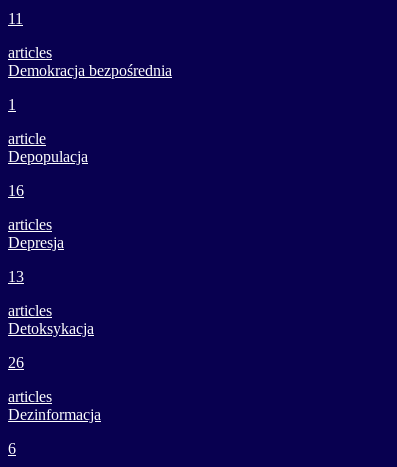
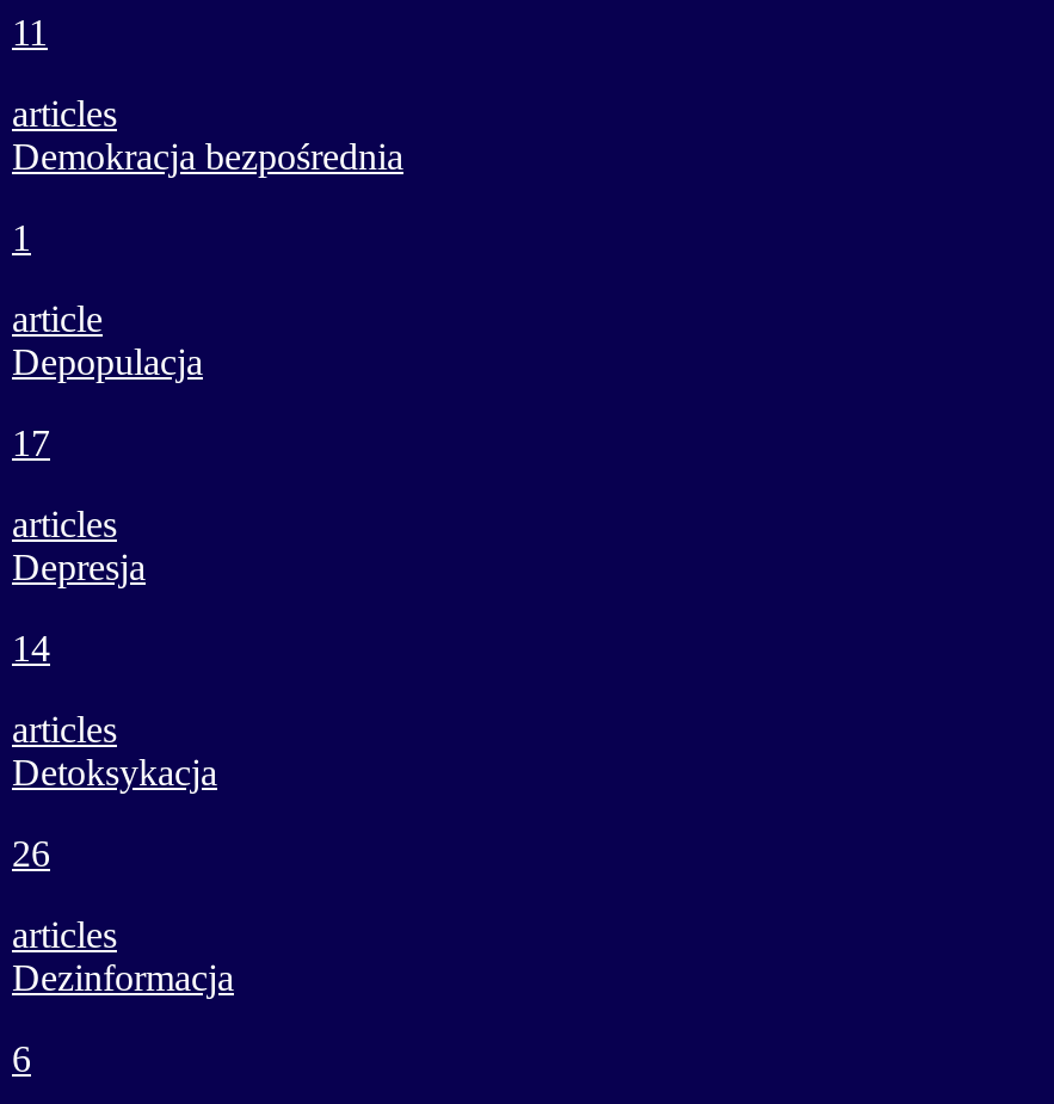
- 16
+ 17

- 13
+ 14
